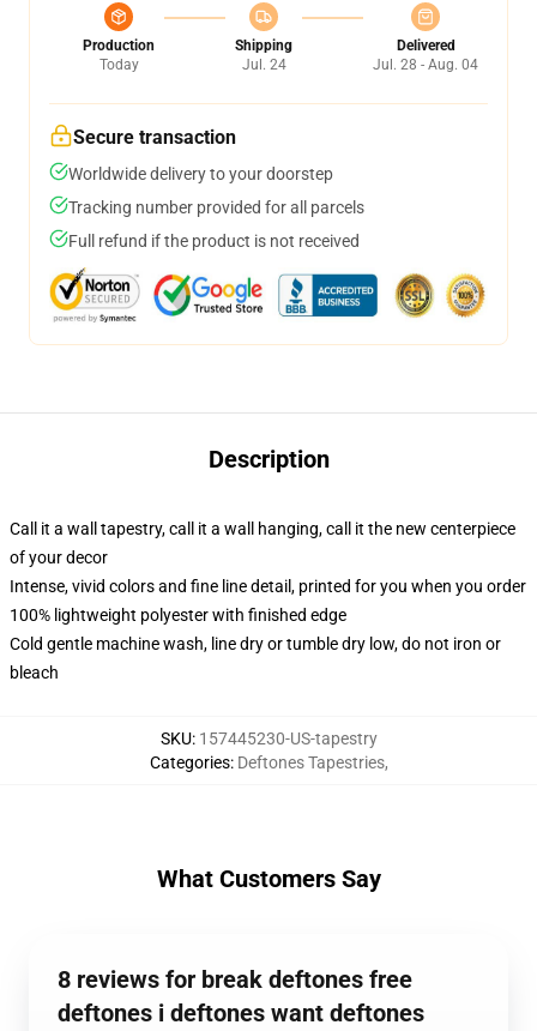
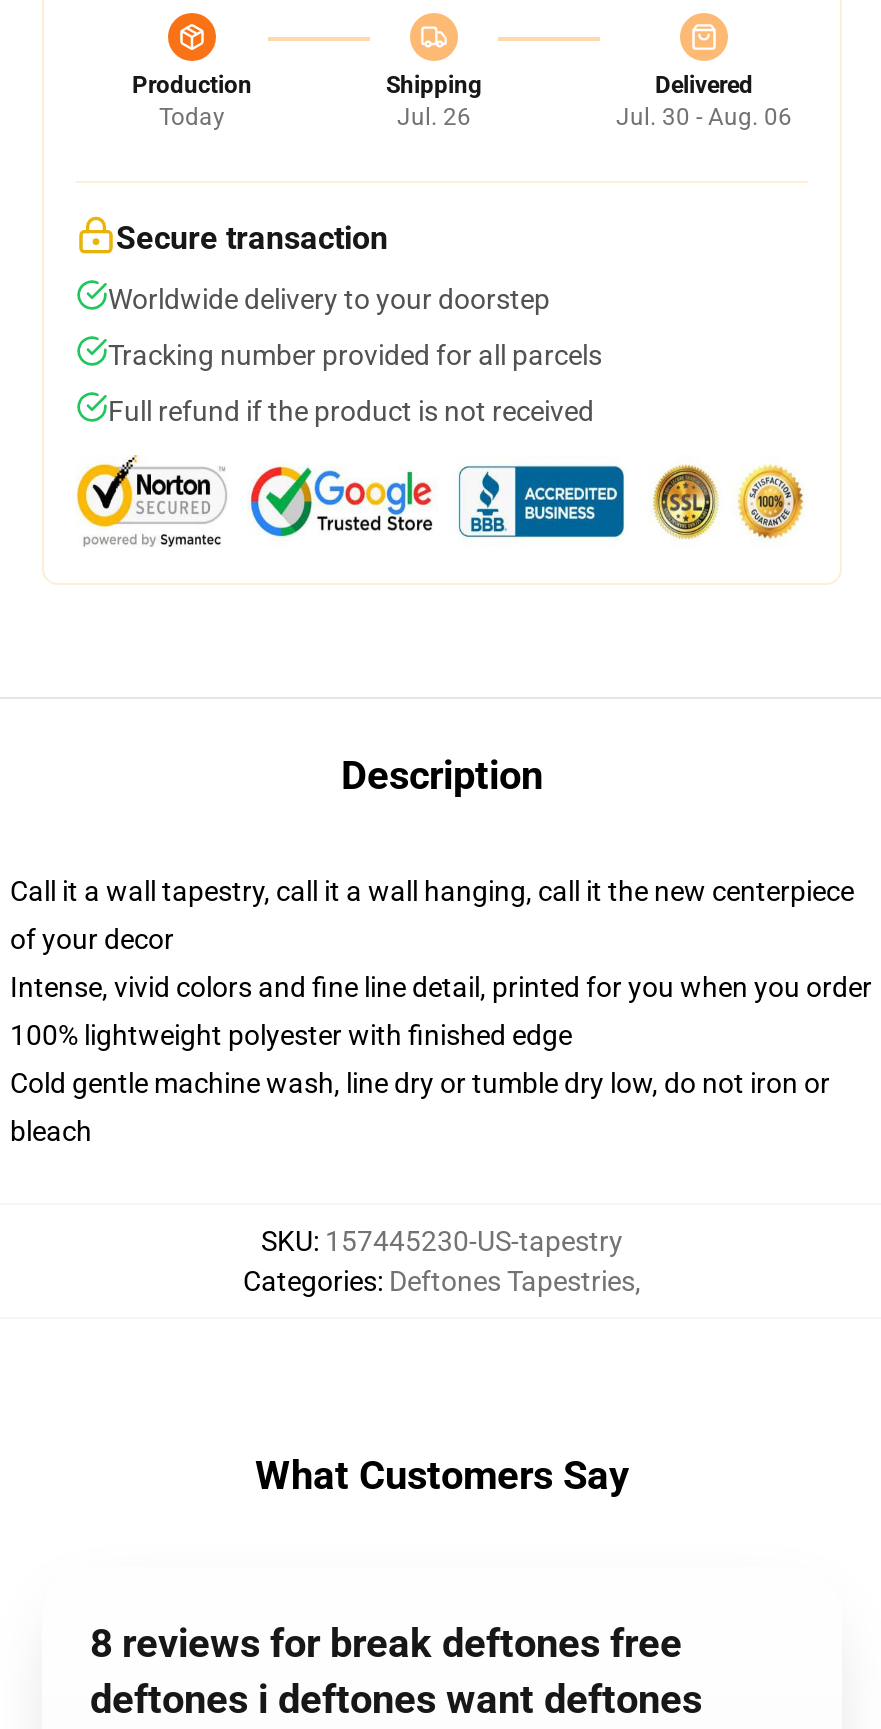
- Jul. 24
+ Jul. 26

- Jul. 28 - Aug. 04
+ Jul. 30 - Aug. 06
